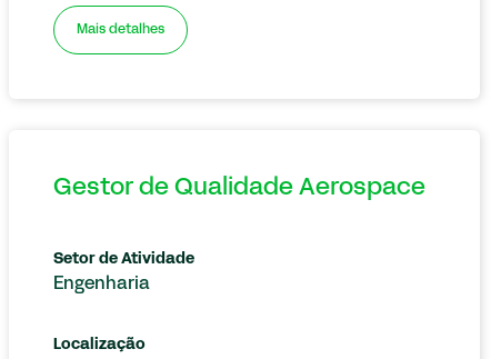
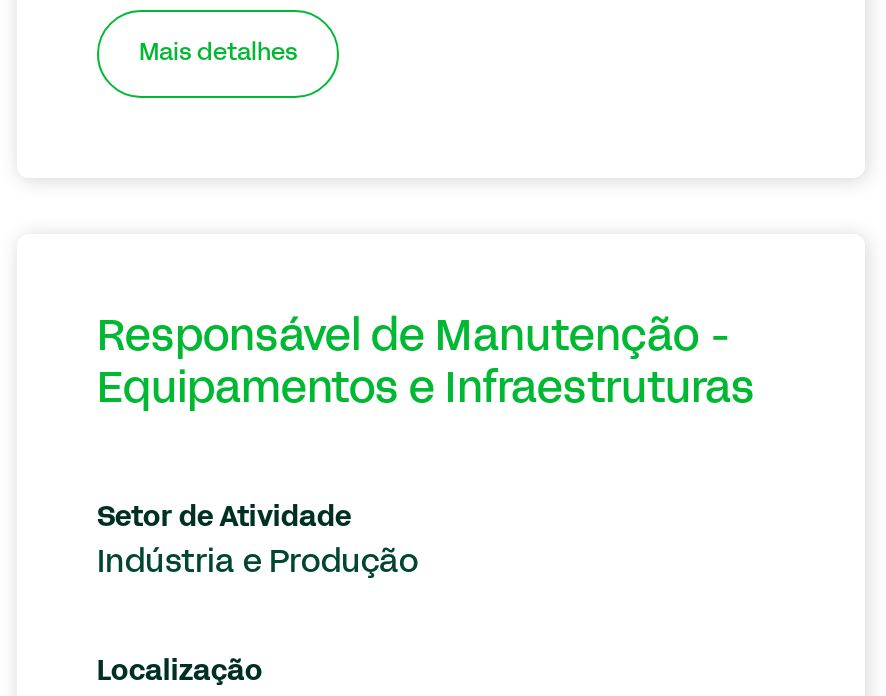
- Gestor de Qualidade Aerospace
+ Responsável de Manutenção -
+ Equipamentos e Infraestruturas

- Engenharia
+ Indústria e Produção
